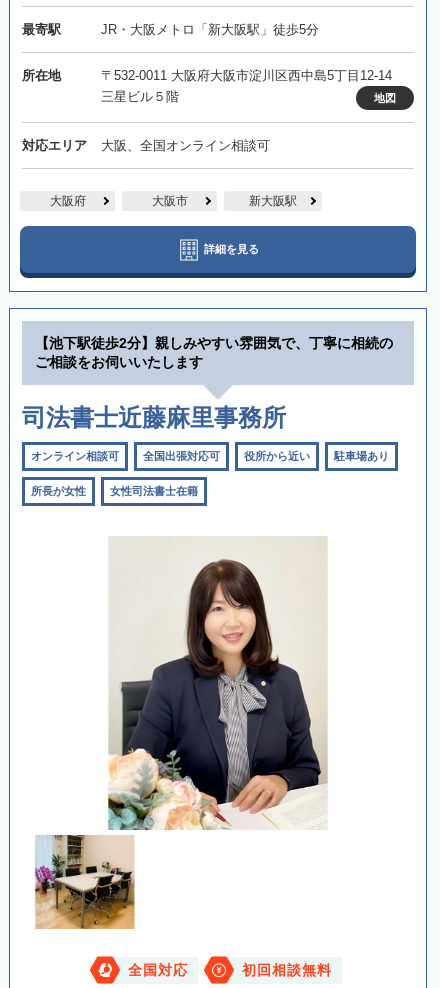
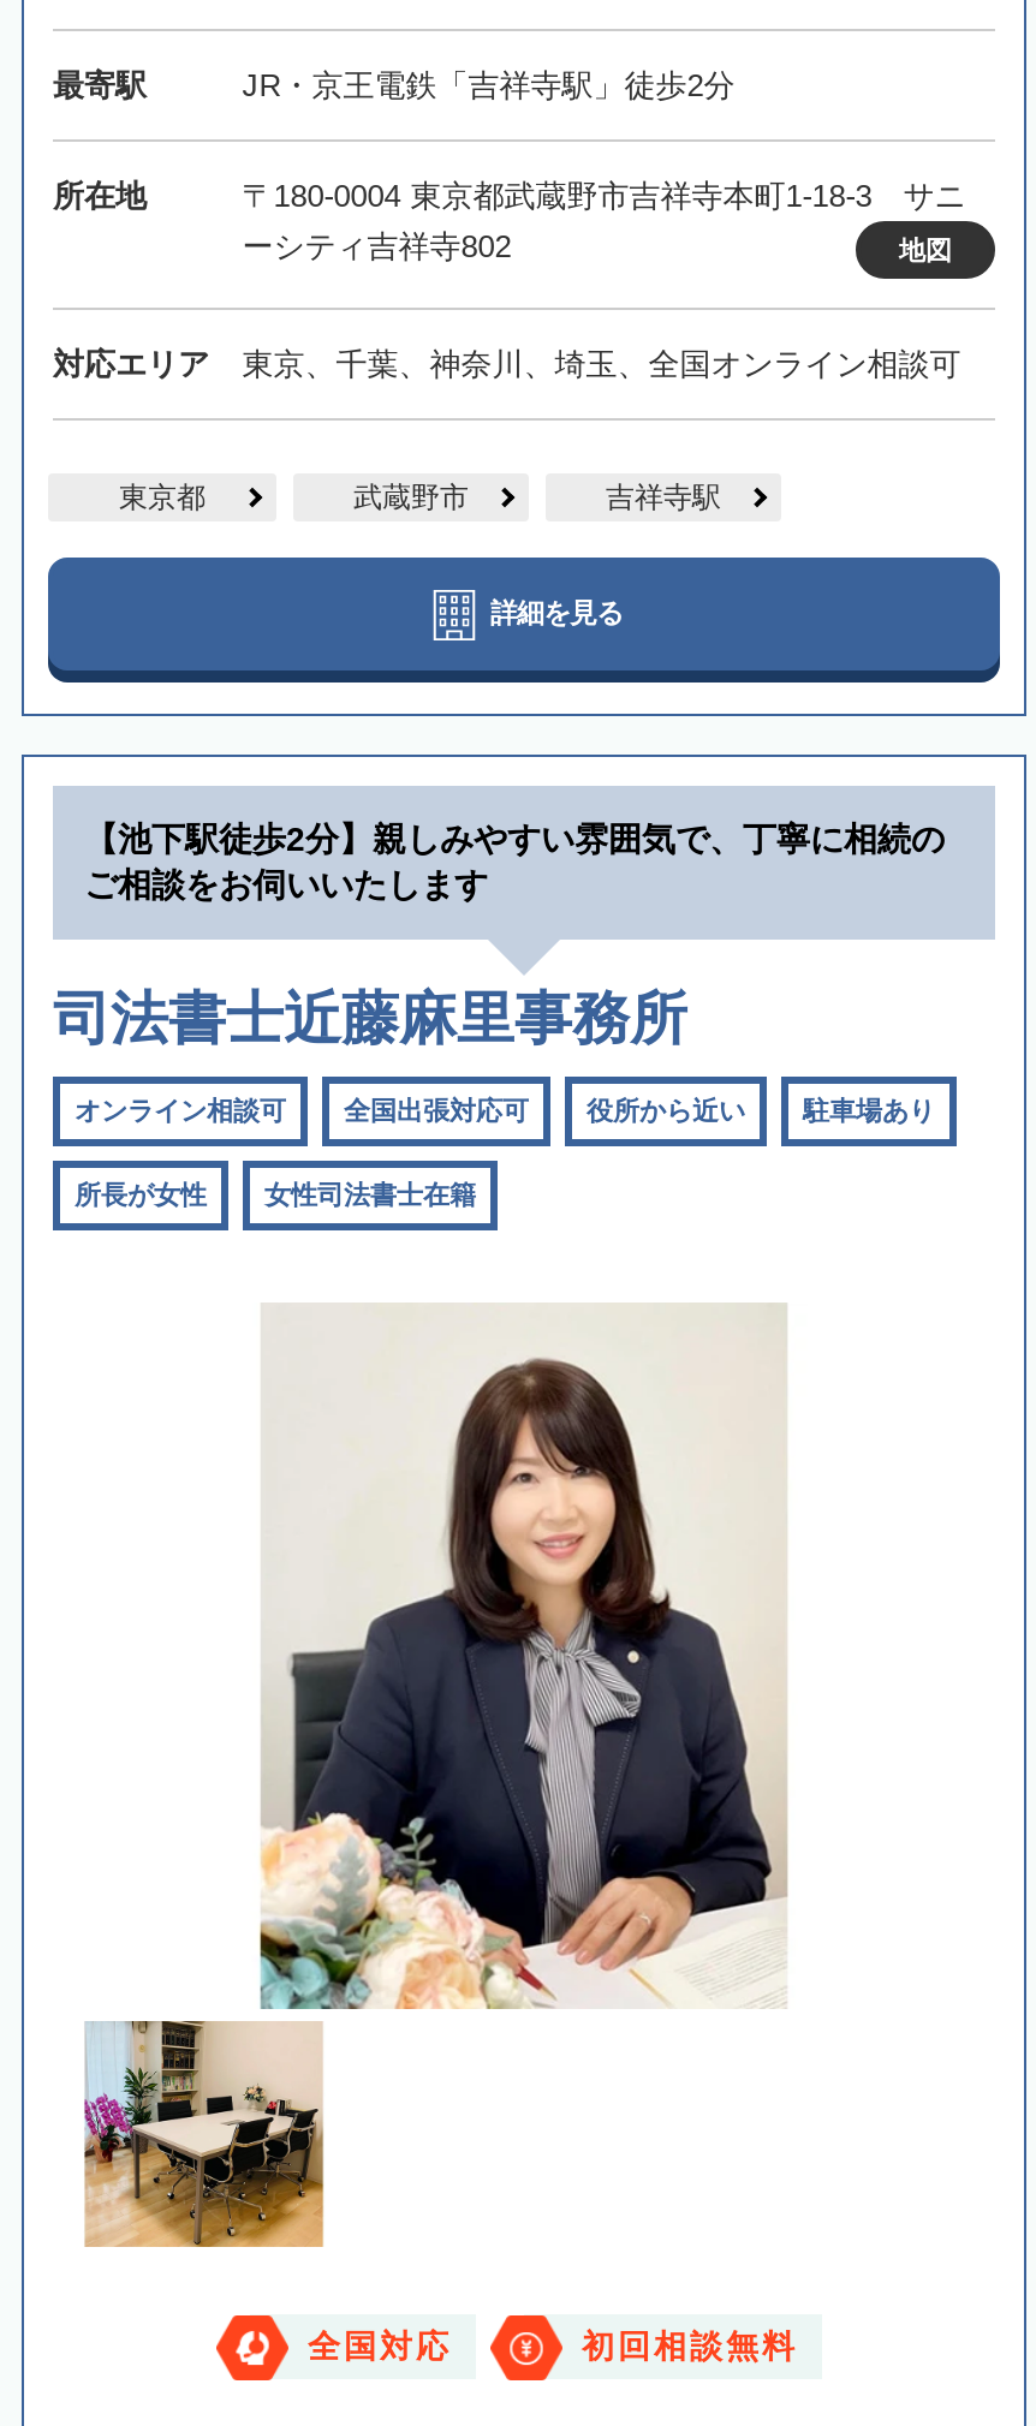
- JR・大阪メトロ「新大阪駅」徒歩5分
+ JR・京王電鉄「吉祥寺駅」徒歩2分

- 〒532-0011 大阪府大阪市淀川区西中島5丁目12-14
- 三星ビル５階
+ 〒180-0004 東京都武蔵野市吉祥寺本町1-18-3 サニ
+ ーシティ吉祥寺802

- 大阪、全国オンライン相談可
+ 東京、千葉、神奈川、埼玉、全国オンライン相談可

- 大阪府
- 大阪市
- 新大阪駅
+ 東京都
+ 武蔵野市
+ 吉祥寺駅
